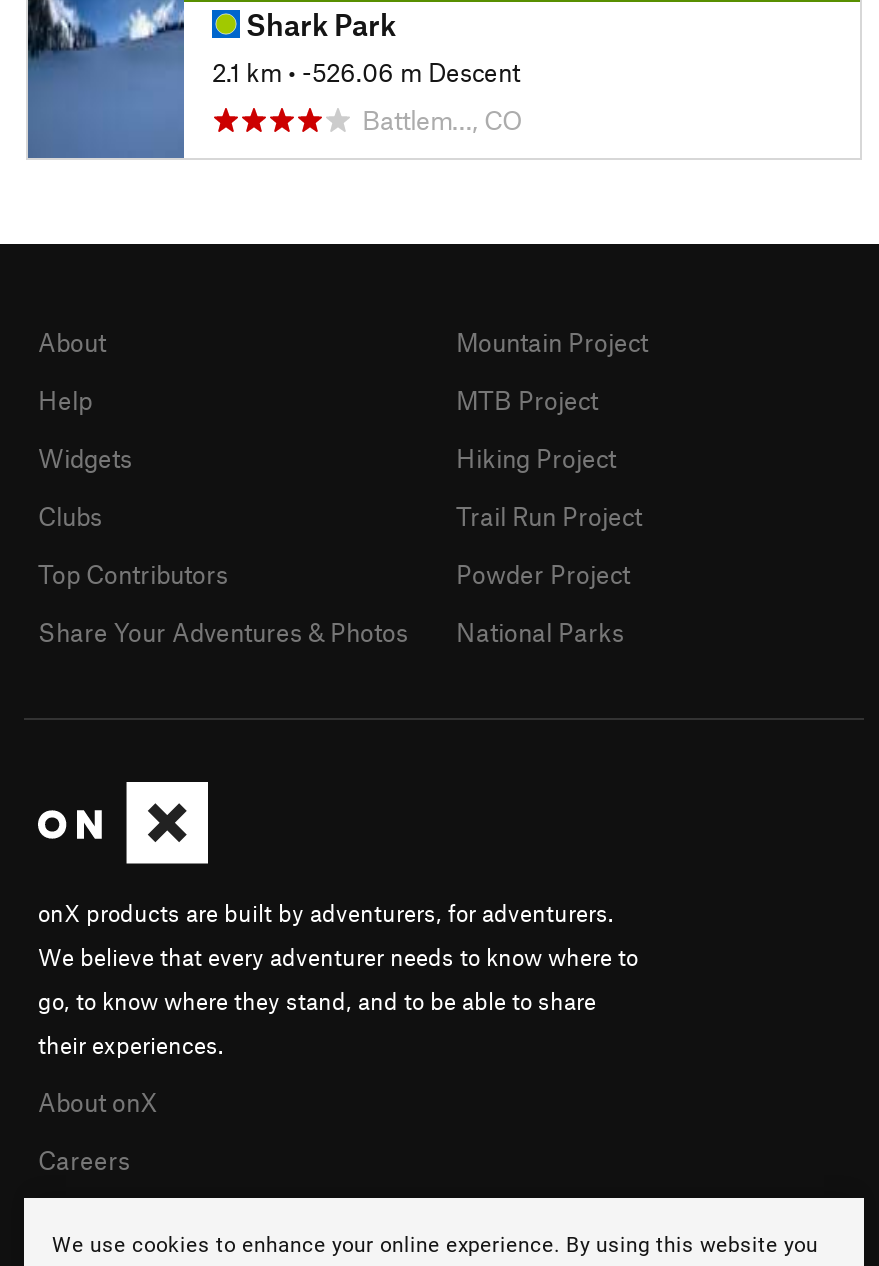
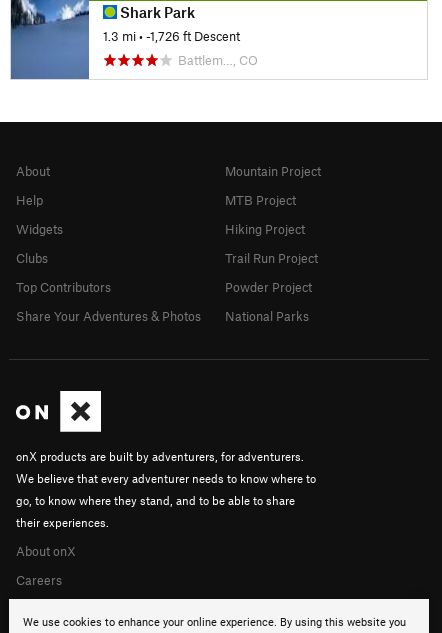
- 2.1 km • -526.06 m Descent
+ 1.3 mi • -1,726 ft Descent
